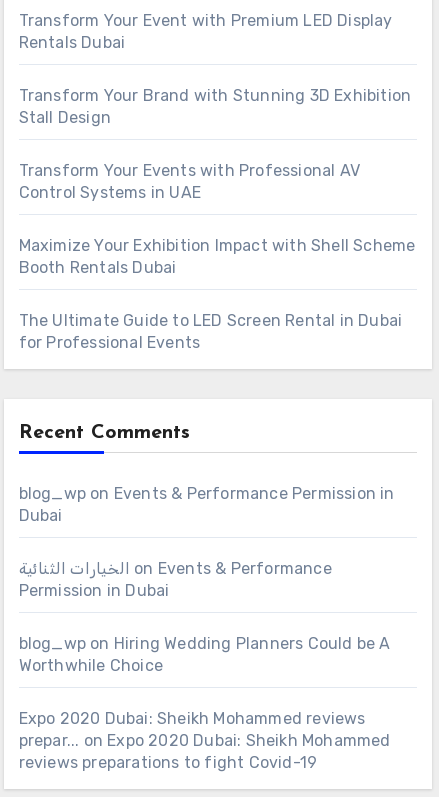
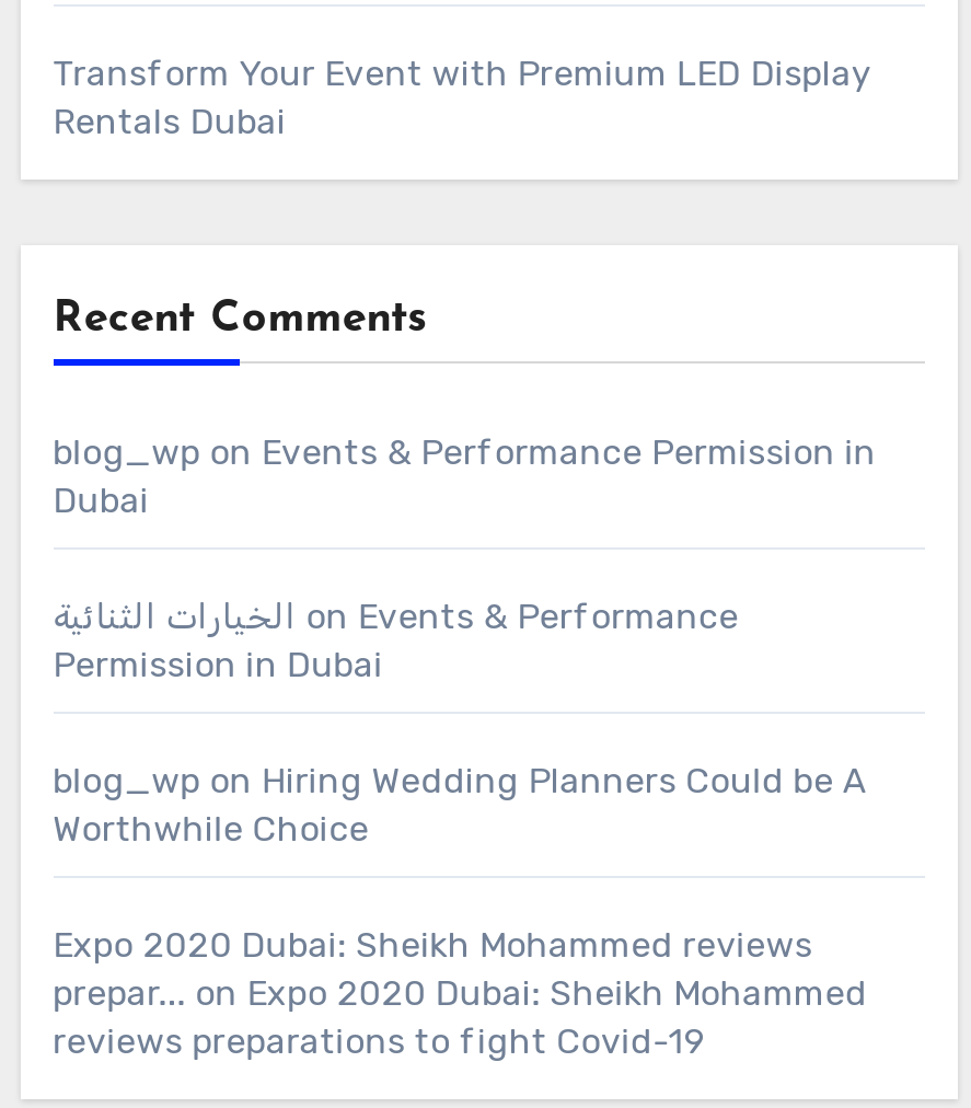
- Transform Your Brand with Stunning 3D Exhibition
- Stall Design
- Transform Your Events with Professional AV
- Control Systems in UAE
- Maximize Your Exhibition Impact with Shell Scheme
- Booth Rentals Dubai
- The Ultimate Guide to LED Screen Rental in Dubai
- for Professional Events
